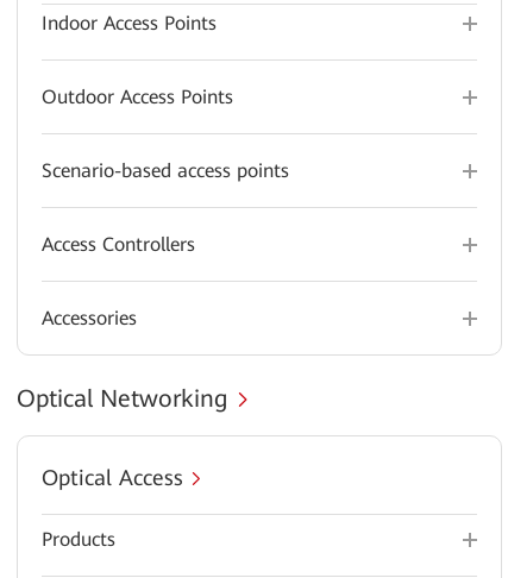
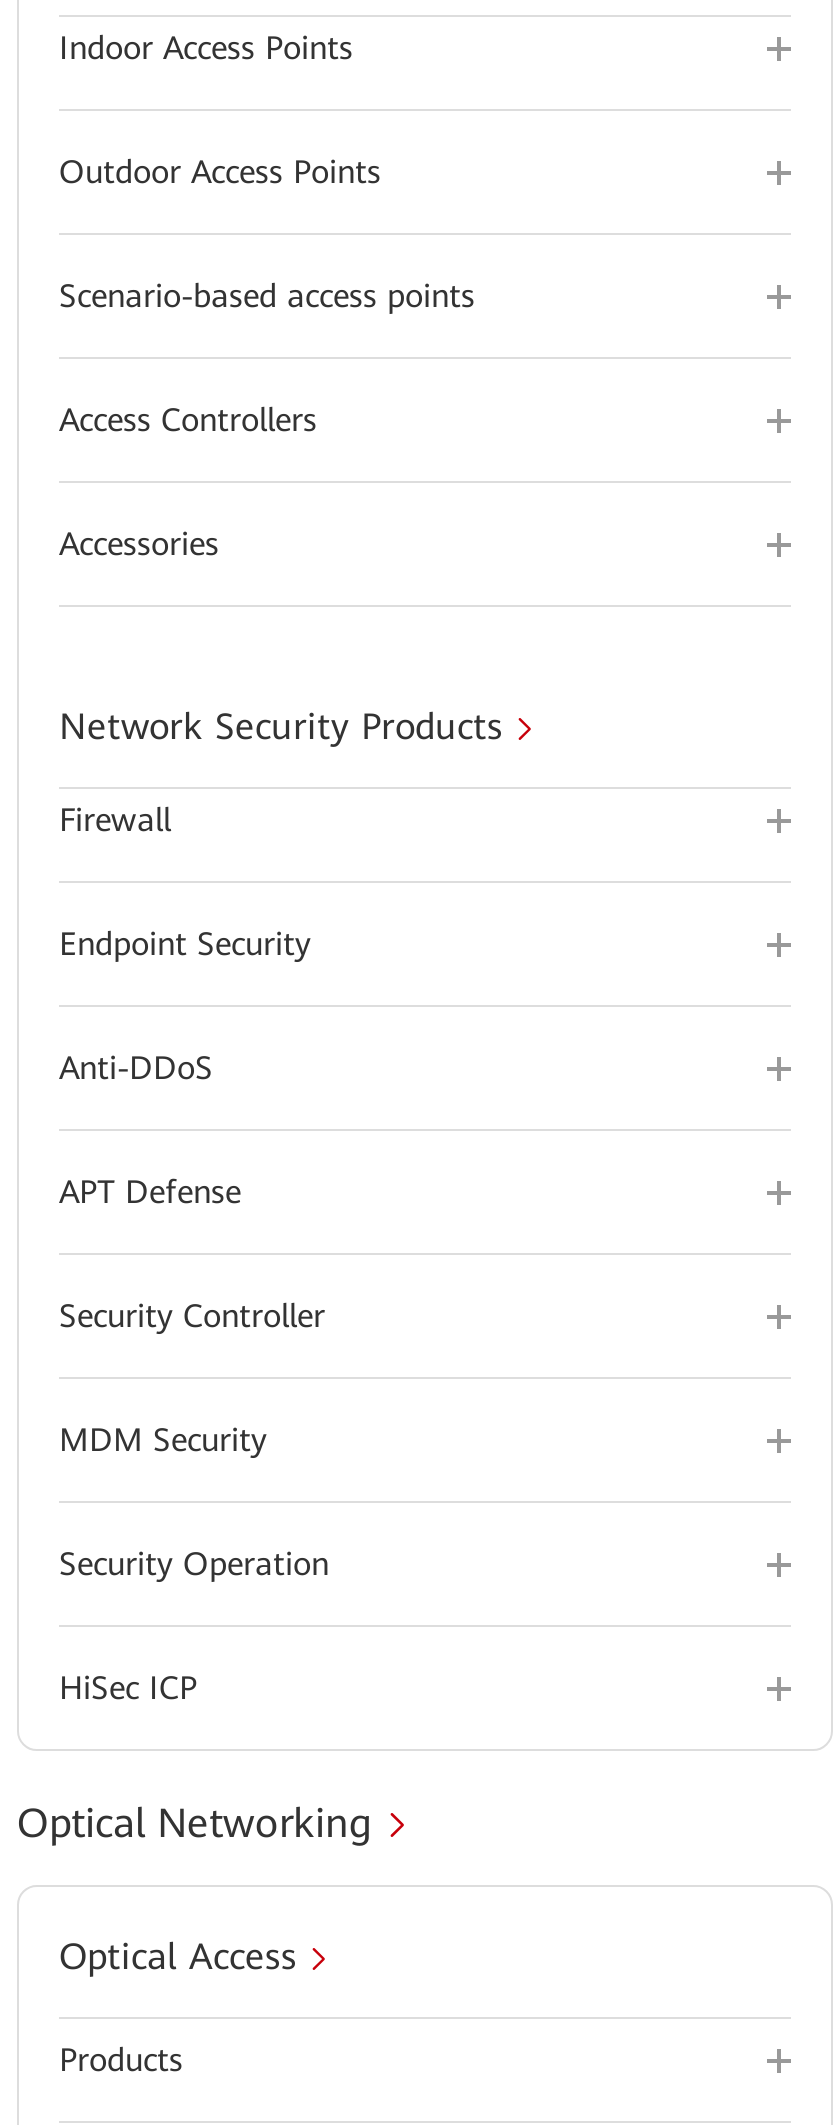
+ Network Security Products
+ Firewall
+ Endpoint Security
+ Anti-DDoS
+ APT Defense
+ Security Controller
+ MDM Security
+ Security Operation
+ HiSec ICP
